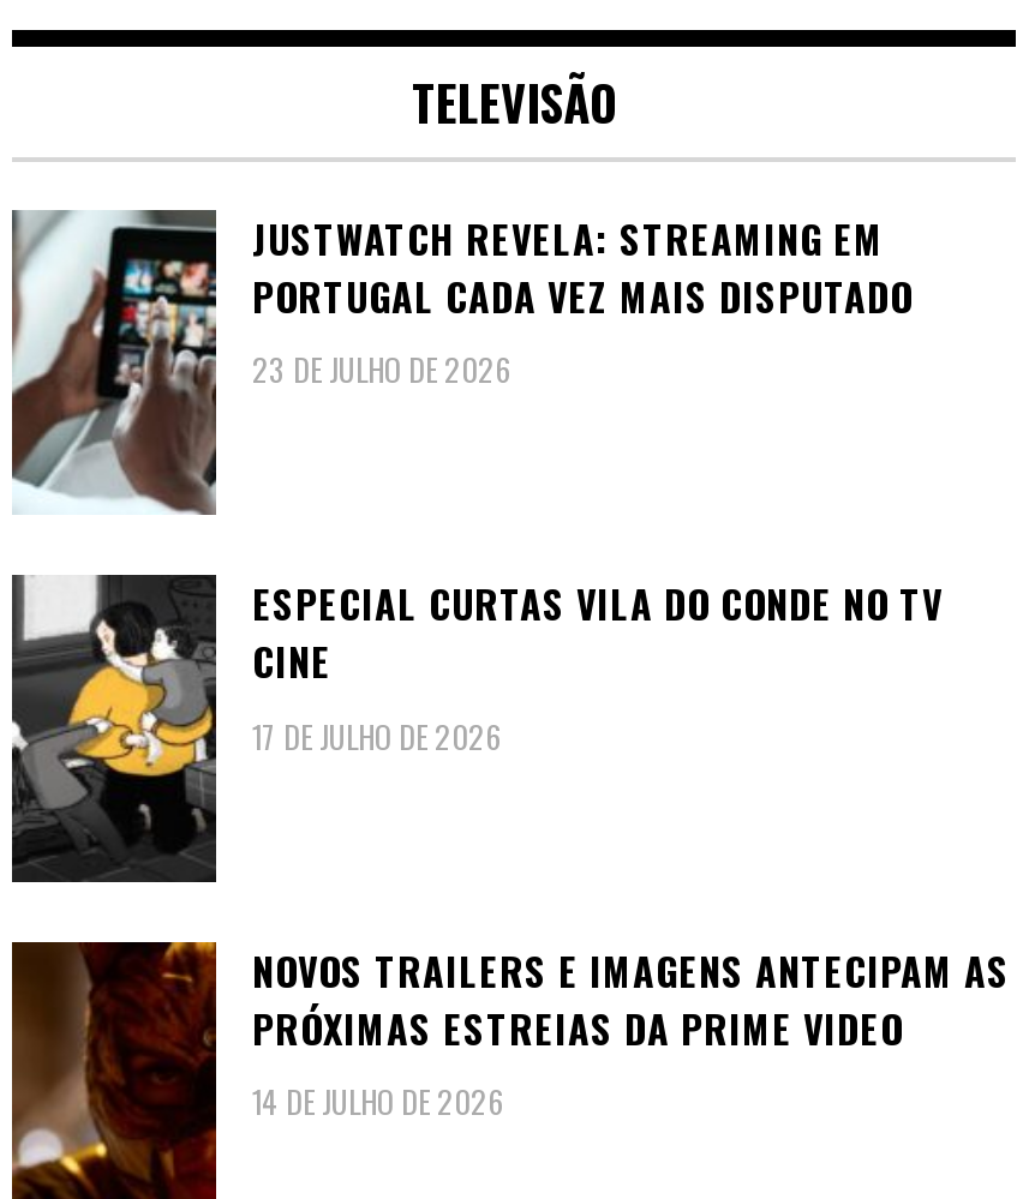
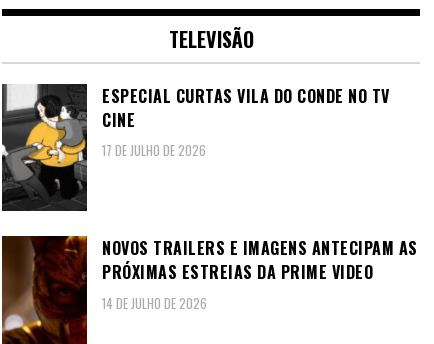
- [image]
- JUSTWATCH REVELA: STREAMING EM
- PORTUGAL CADA VEZ MAIS DISPUTADO
- 23 DE JULHO DE 2026
